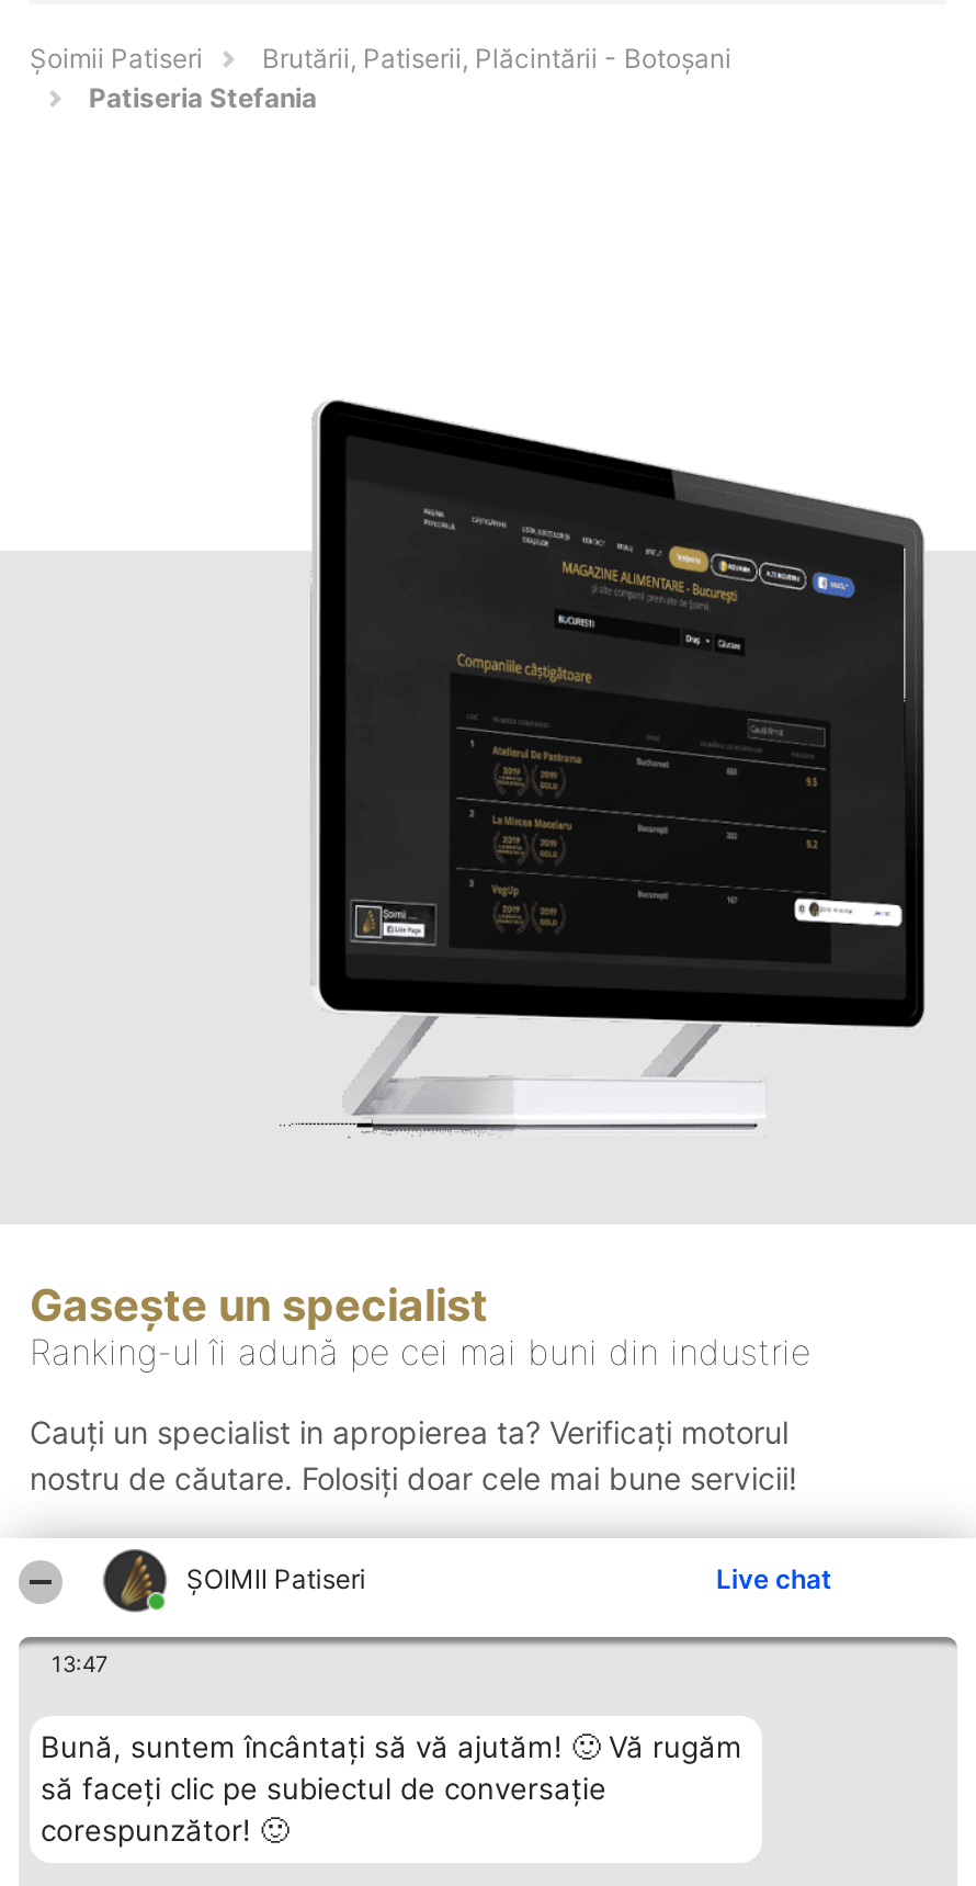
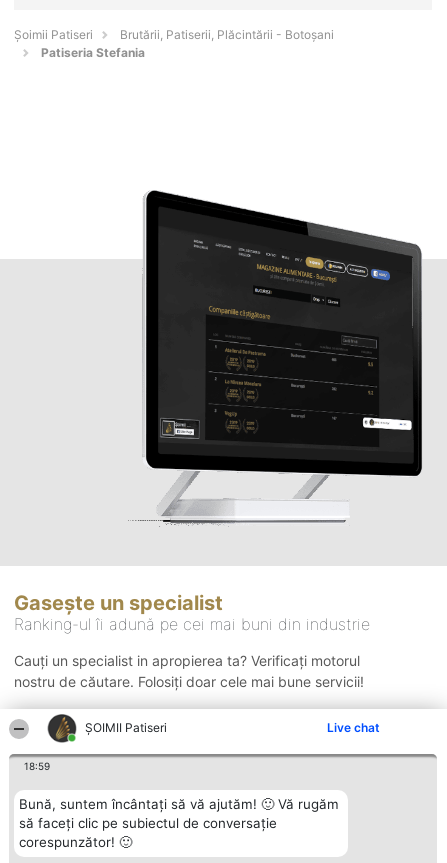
- 13:47
+ 18:59
